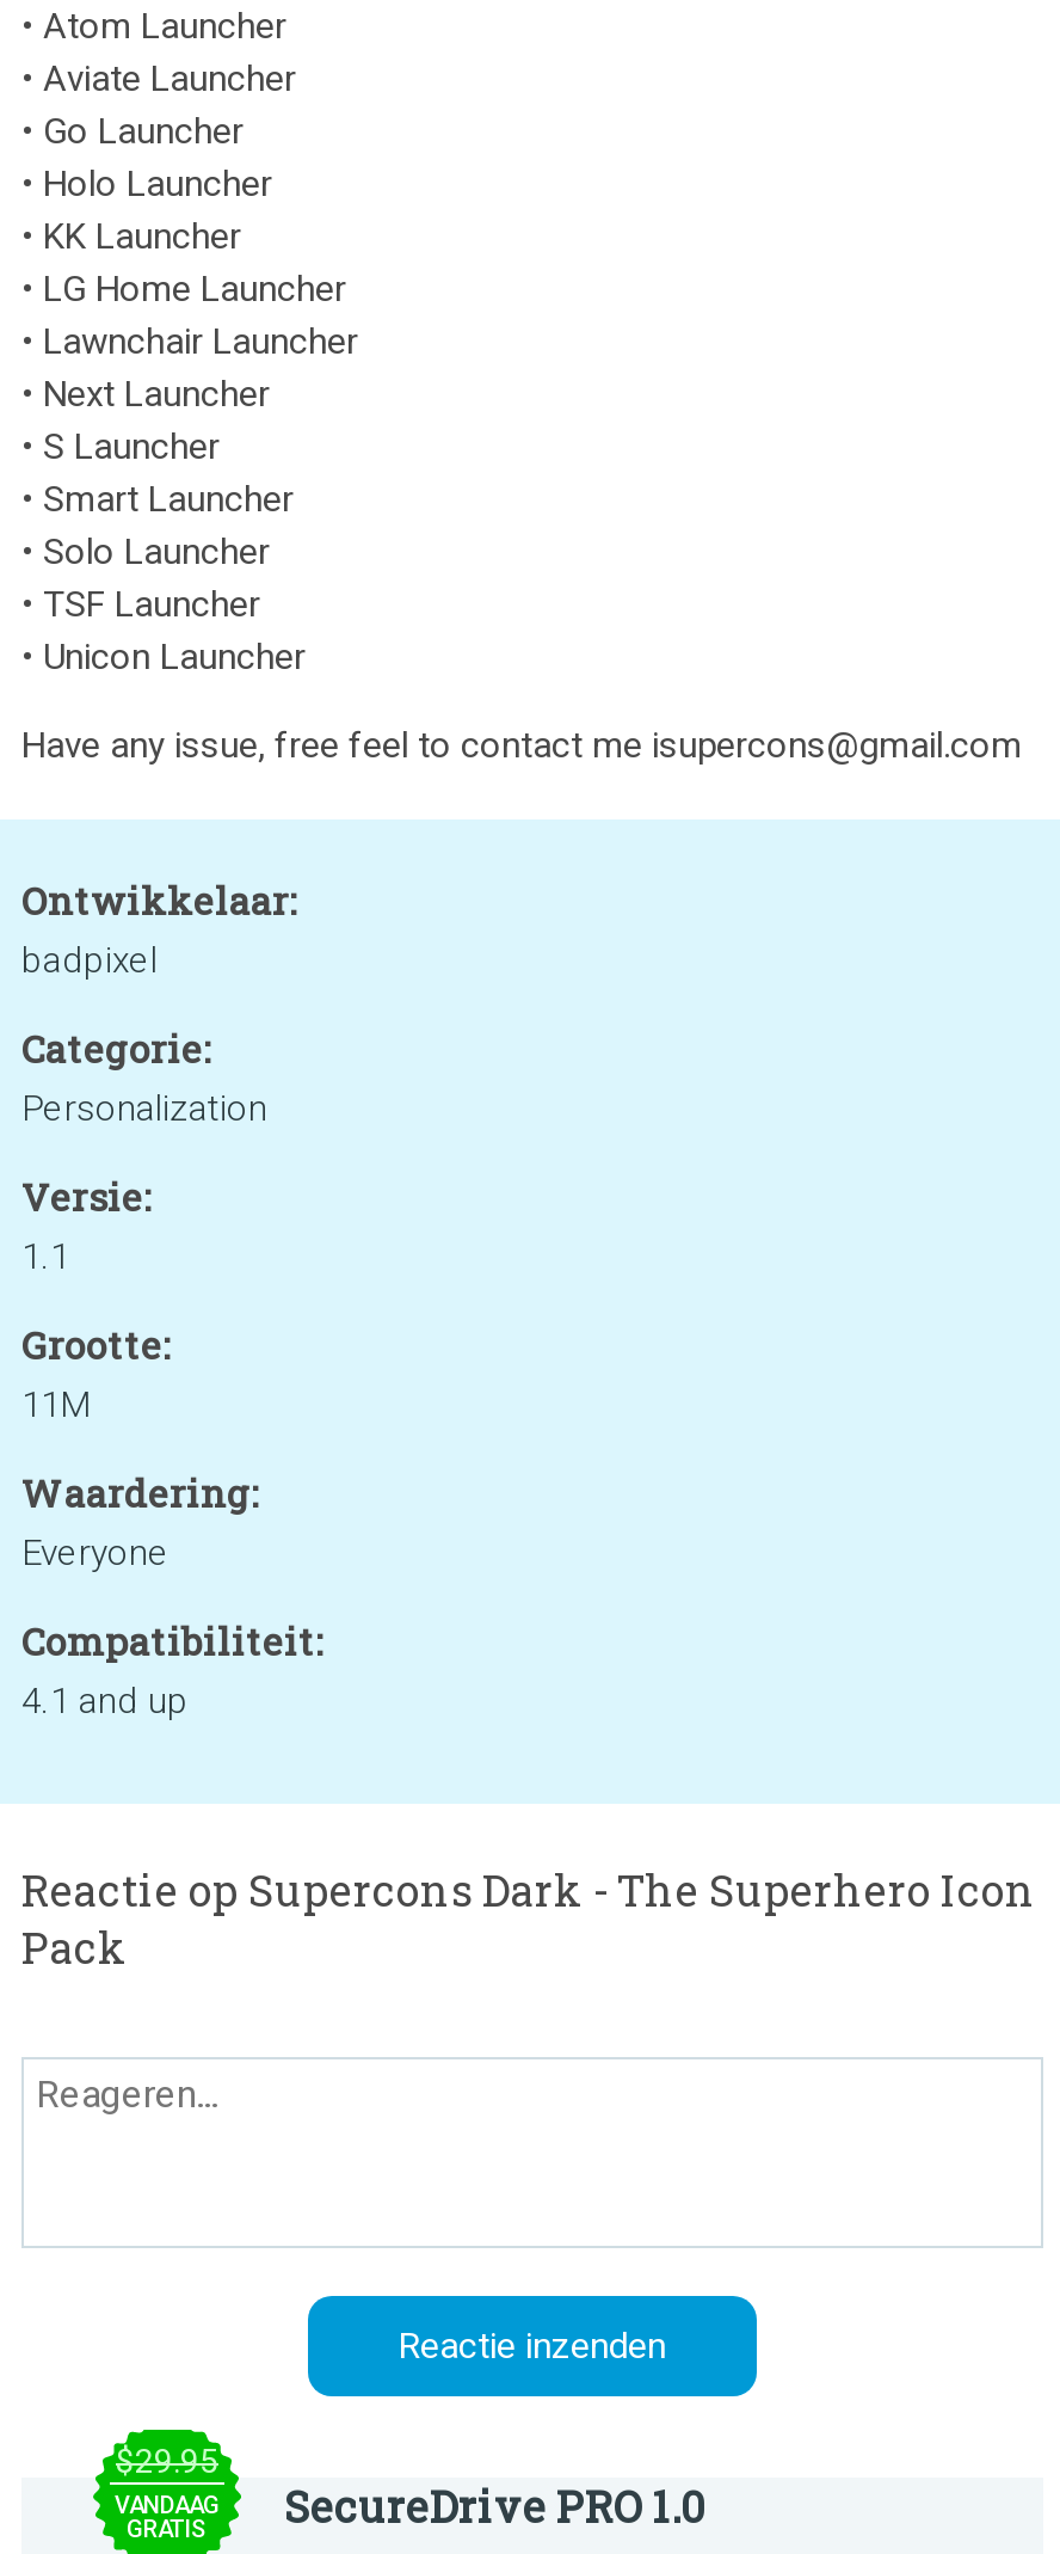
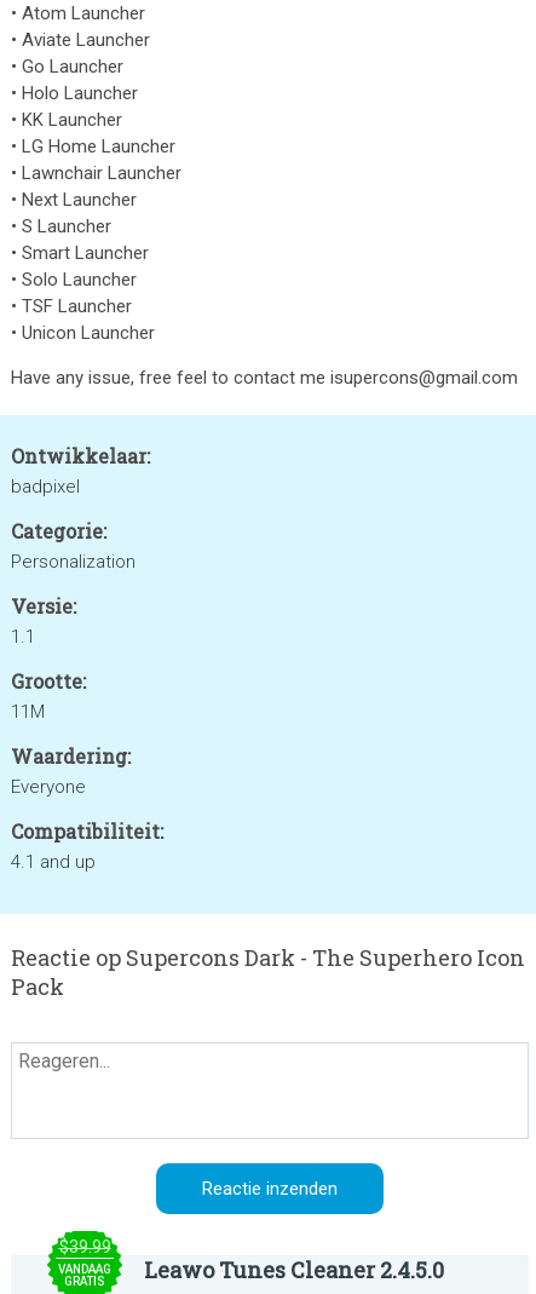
- $29.95
+ $39.99

- SecureDrive PRO 1.0
+ Leawo Tunes Cleaner 2.4.5.0
